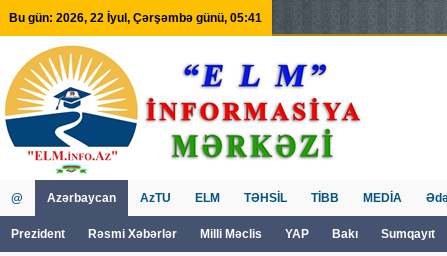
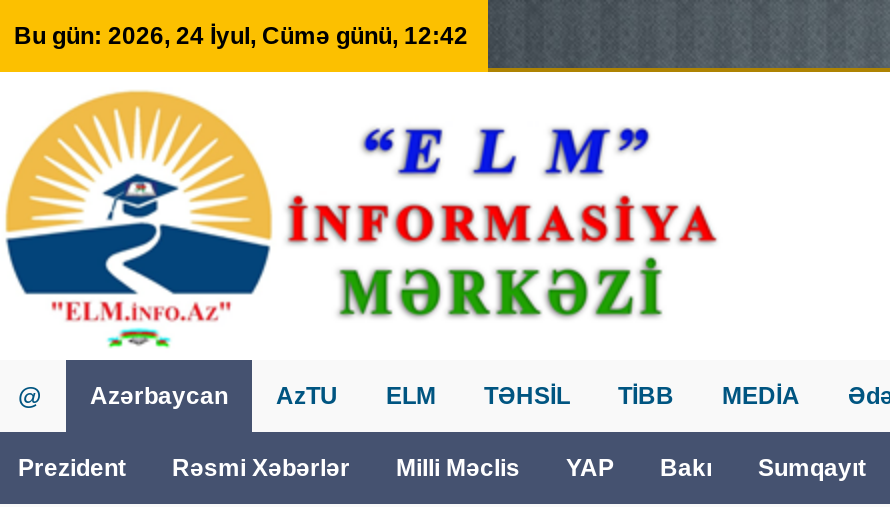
- Bu gün: 2026, 22 İyul, Çərşəmbə günü, 05:41
+ Bu gün: 2026, 24 İyul, Cümə günü, 12:42
